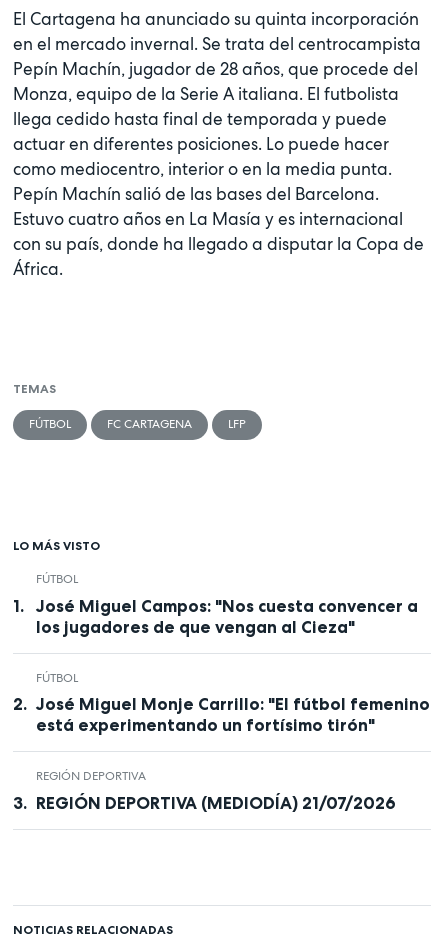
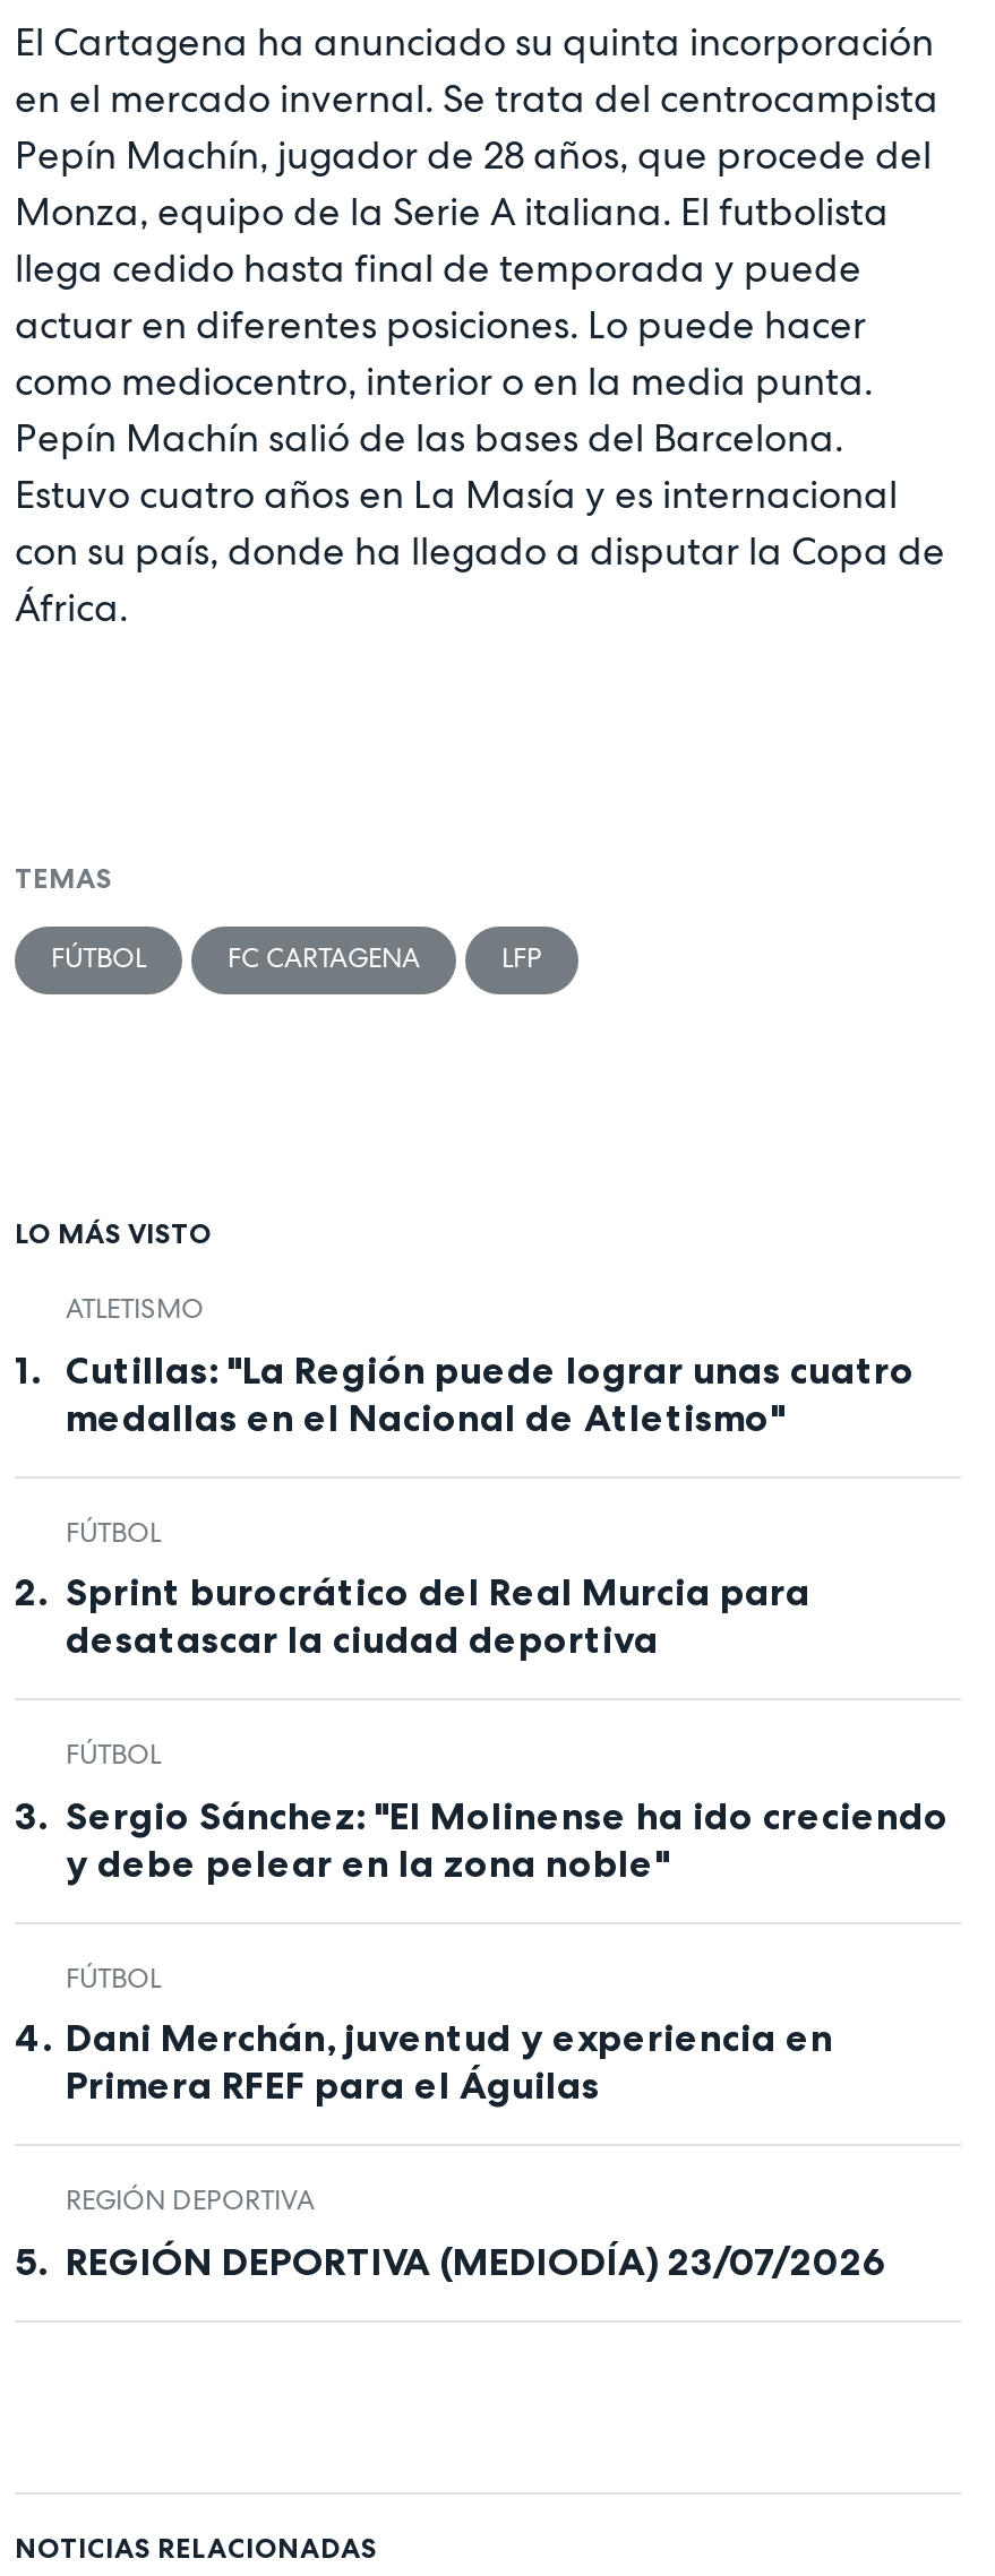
+ ATLETISMO
+ Cutillas: "La Región puede lograr unas cuatro
+ medallas en el Nacional de Atletismo"

- José Miguel Campos: "Nos cuesta convencer a
- los jugadores de que vengan al Cieza"
+ Sprint burocrático del Real Murcia para
+ desatascar la ciudad deportiva

- José Miguel Monje Carrillo: "El fútbol femenino
- está experimentando un fortísimo tirón"
+ Sergio Sánchez: "El Molinense ha ido creciendo
+ y debe pelear en la zona noble"
+ FÚTBOL
+ Dani Merchán, juventud y experiencia en
+ Primera RFEF para el Águilas

- REGIÓN DEPORTIVA (MEDIODÍA) 21/07/2026
+ REGIÓN DEPORTIVA (MEDIODÍA) 23/07/2026
